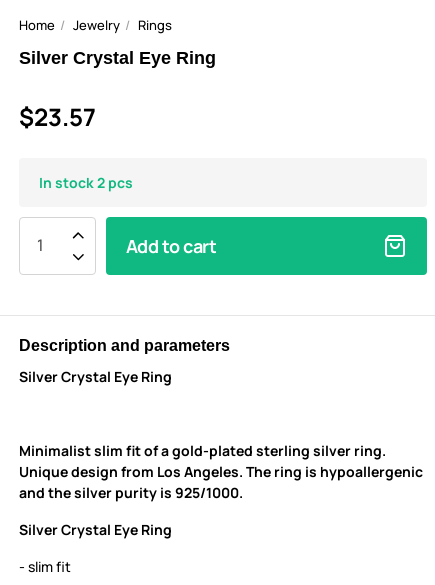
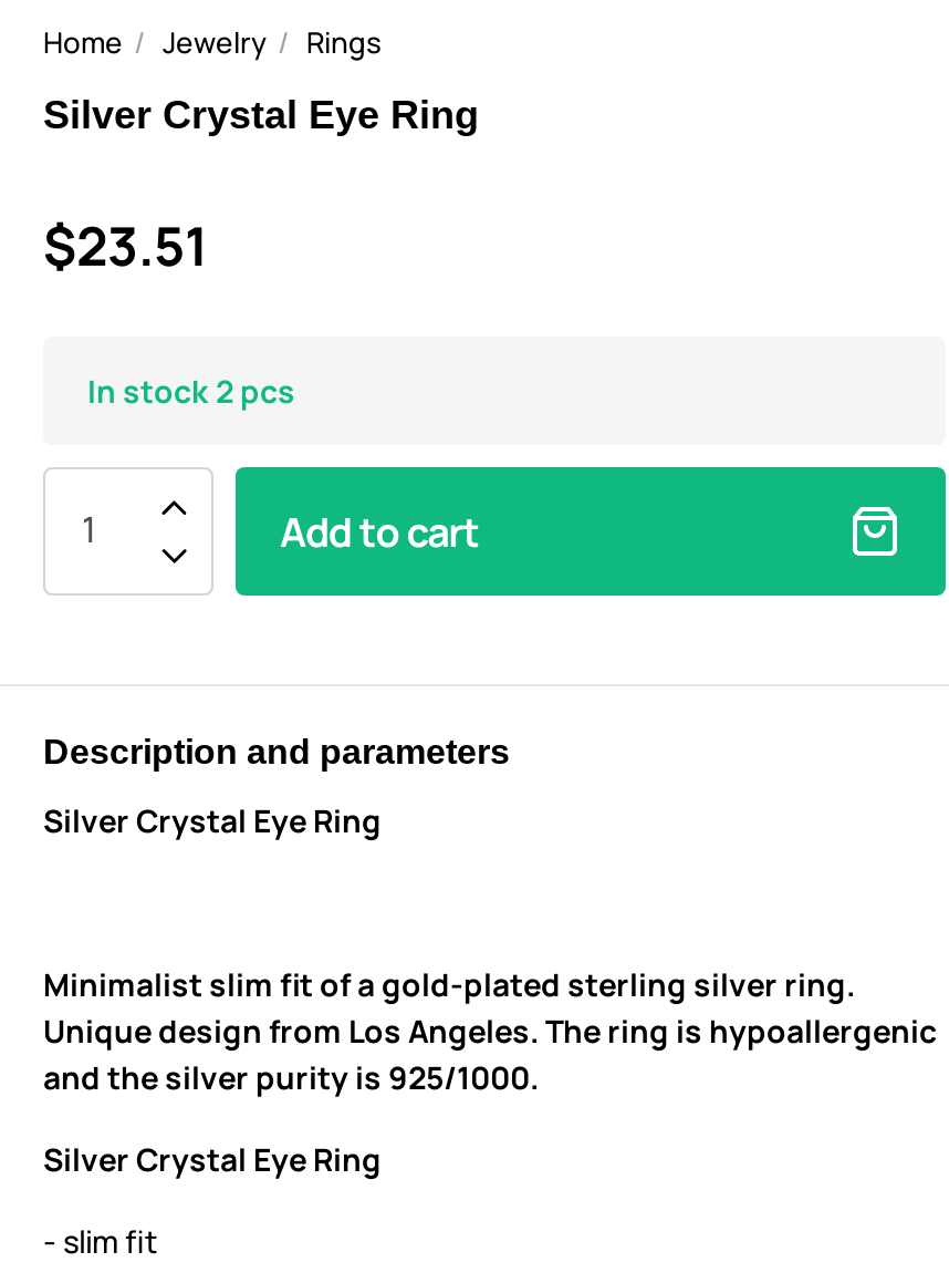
- $23.57
+ $23.51
